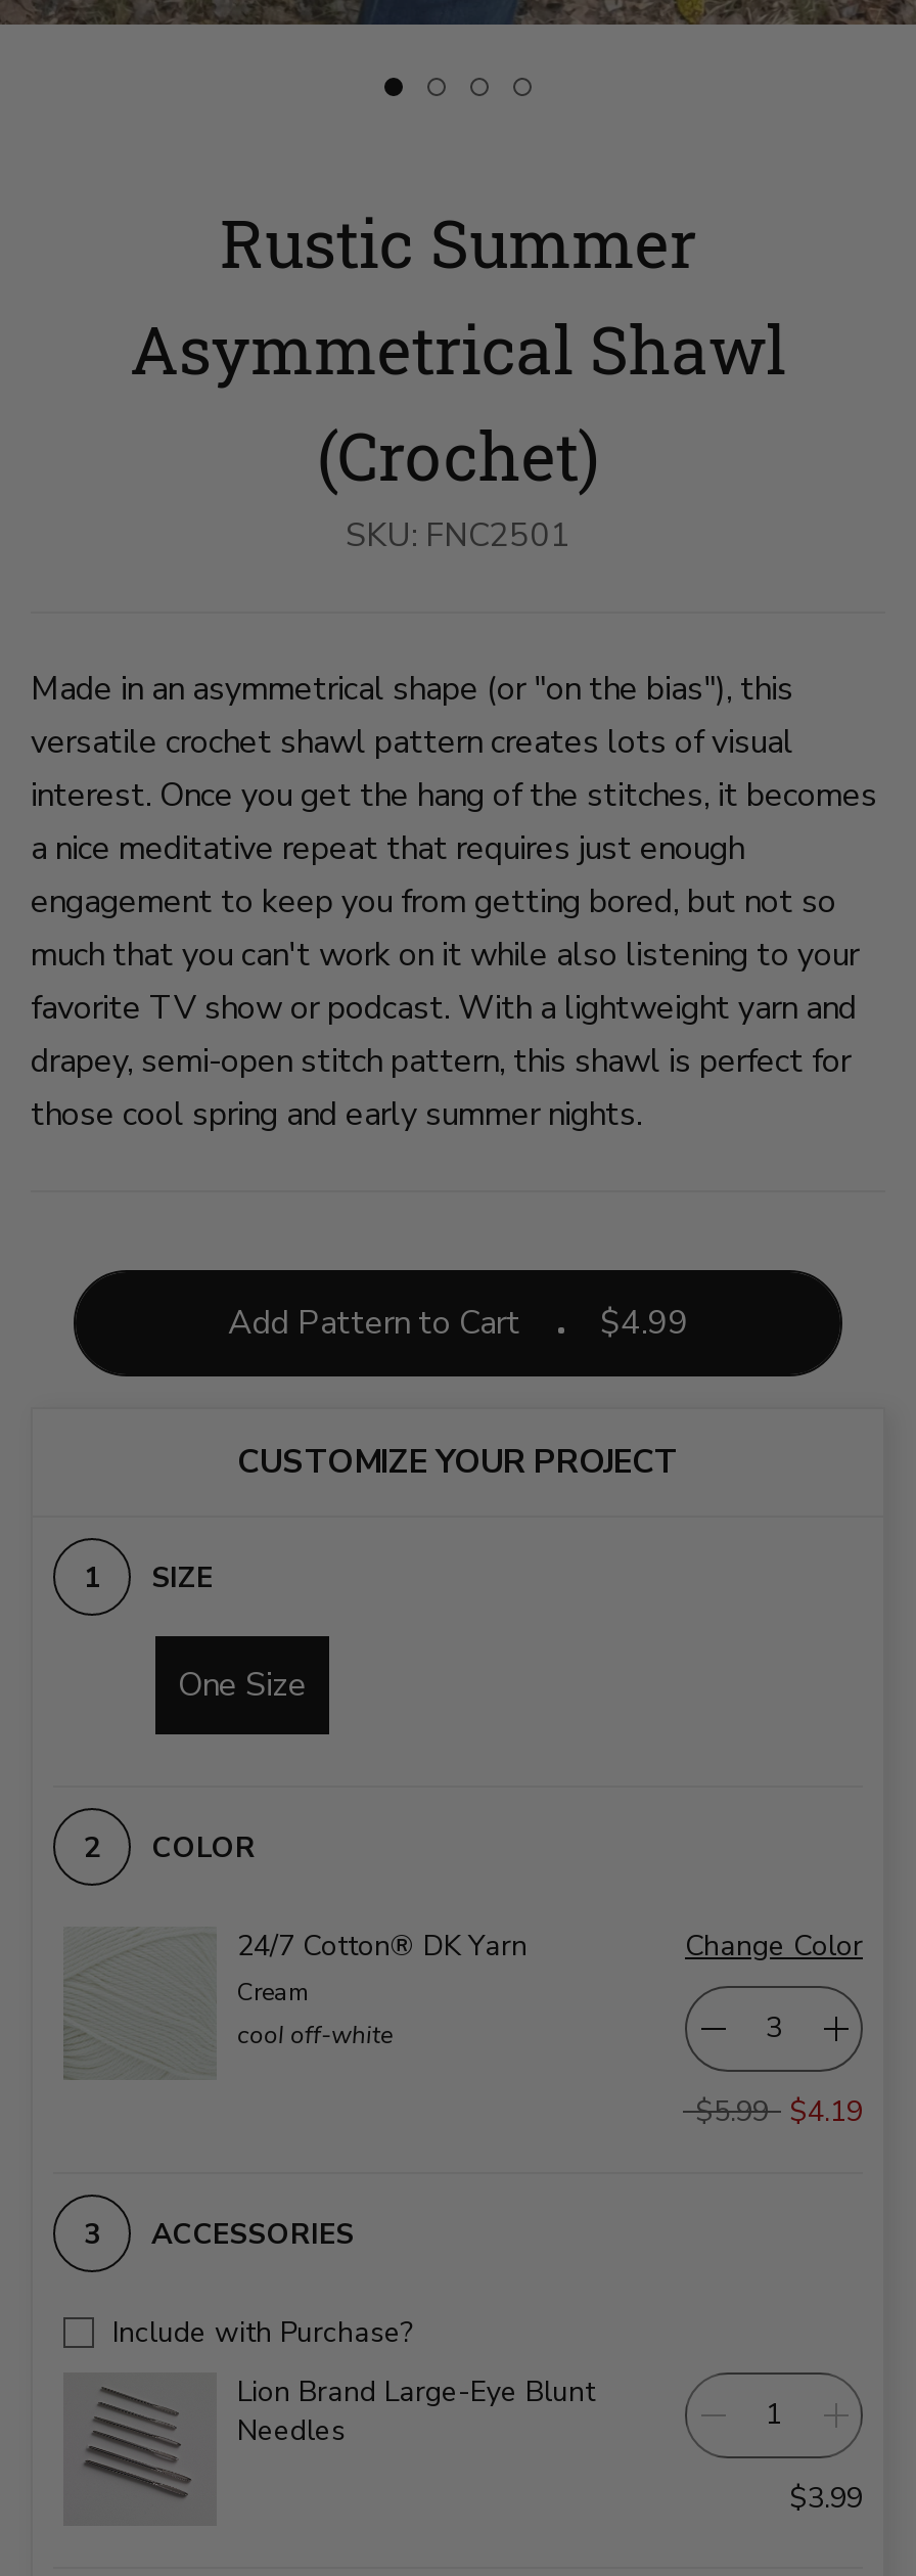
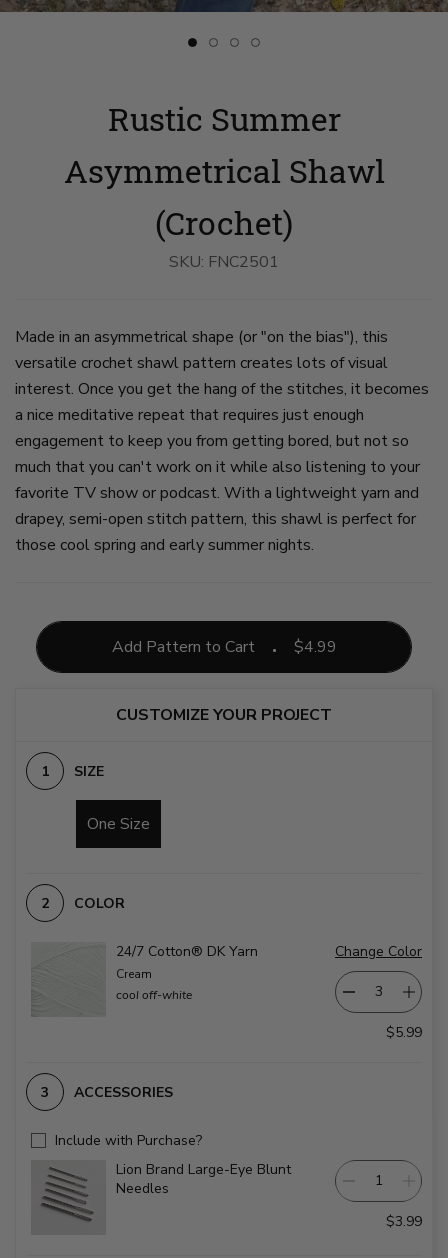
- $5.99 $4.19
+ $5.99
